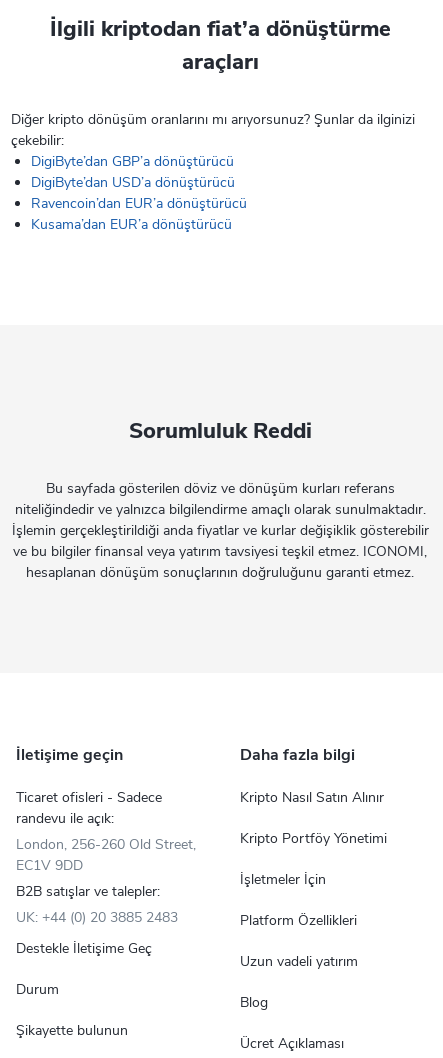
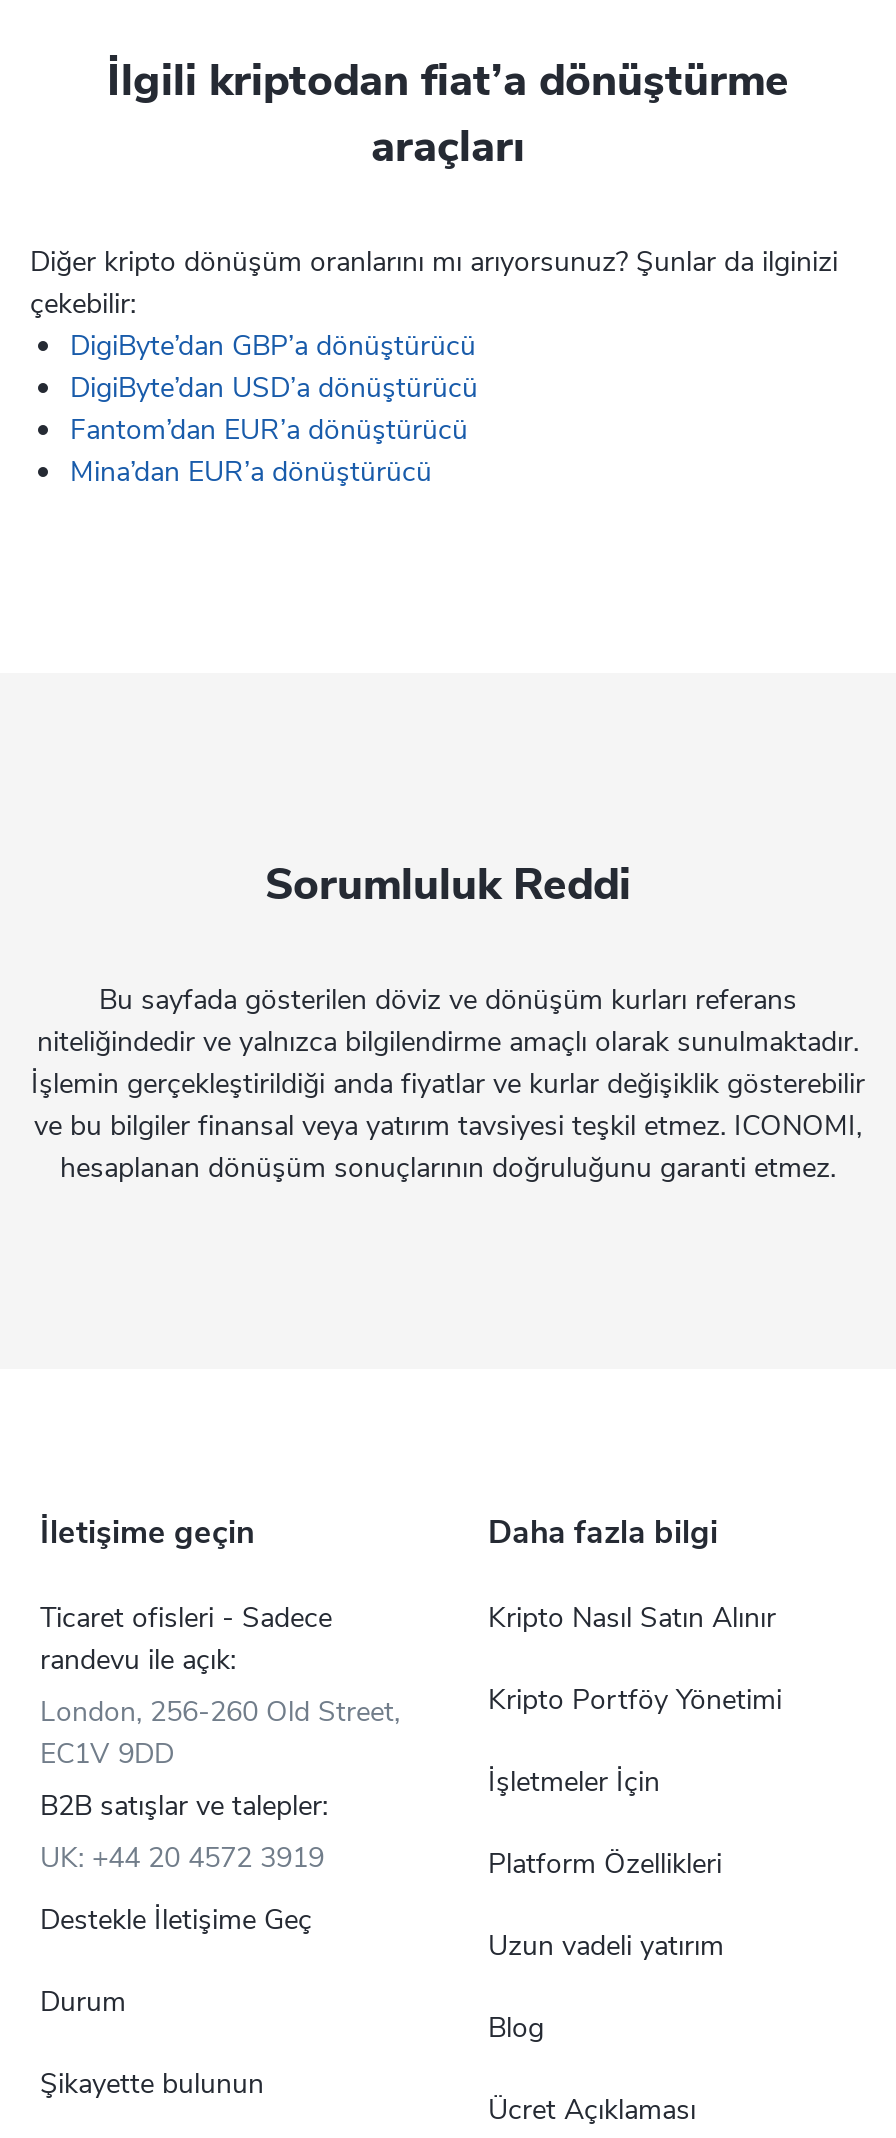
- Ravencoin’dan EUR’a dönüştürücü
+ Fantom’dan EUR’a dönüştürücü

- Kusama’dan EUR’a dönüştürücü
+ Mina’dan EUR’a dönüştürücü

- UK: +44 (0) 20 3885 2483
+ UK: +44 20 4572 3919
